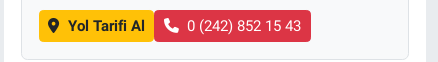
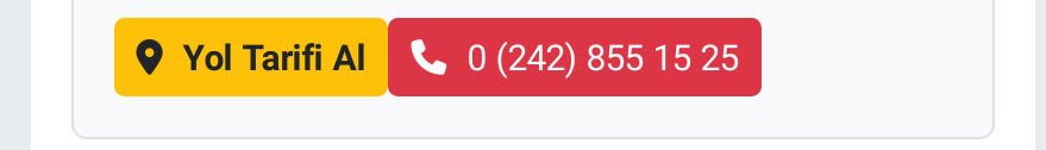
- 0 (242) 852 15 43
+ 0 (242) 855 15 25
